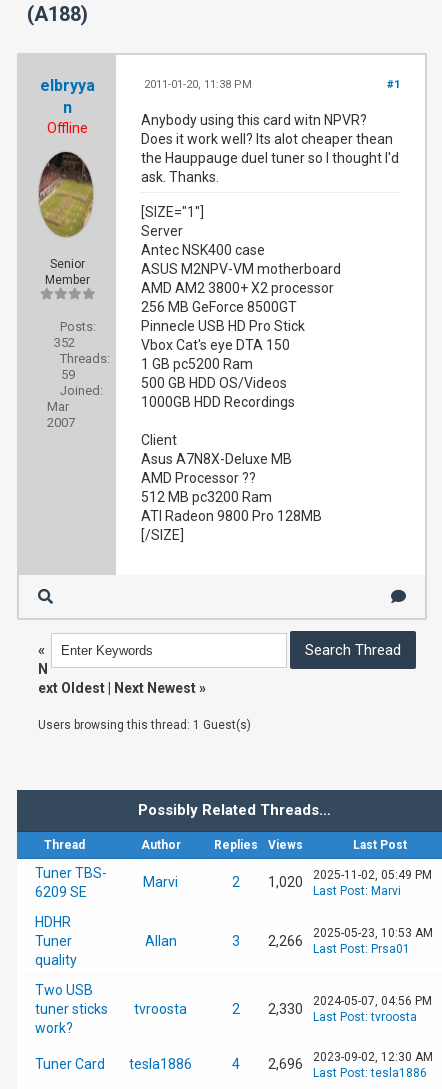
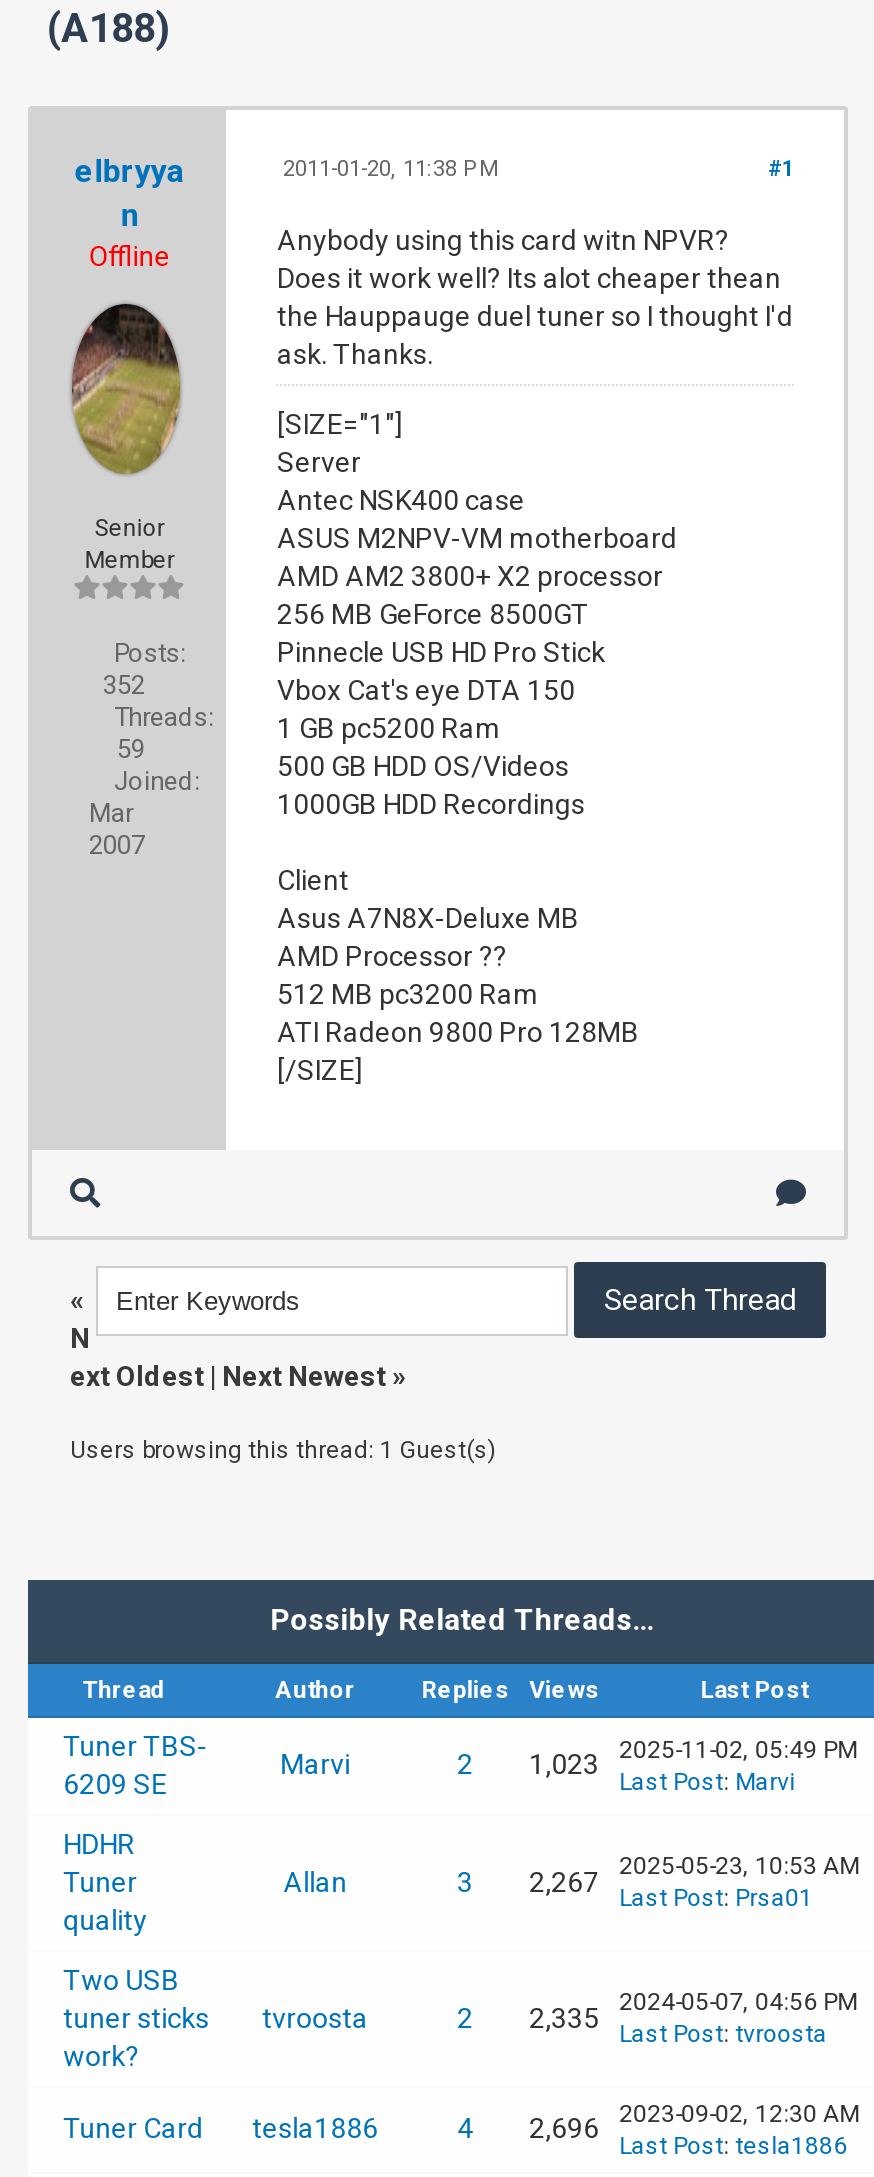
- 2 1,020 2025-11-02, 05:49 PM
+ 2 1,023 2025-11-02, 05:49 PM

- 3 2,266 2025-05-23, 10:53 AM Last Post: Prsa01
+ 3 2,267 2025-05-23, 10:53 AM Last Post: Prsa01

- 2 2,330 2024-05-07, 04:56 PM Last Post: tvroosta
+ 2 2,335 2024-05-07, 04:56 PM Last Post: tvroosta
